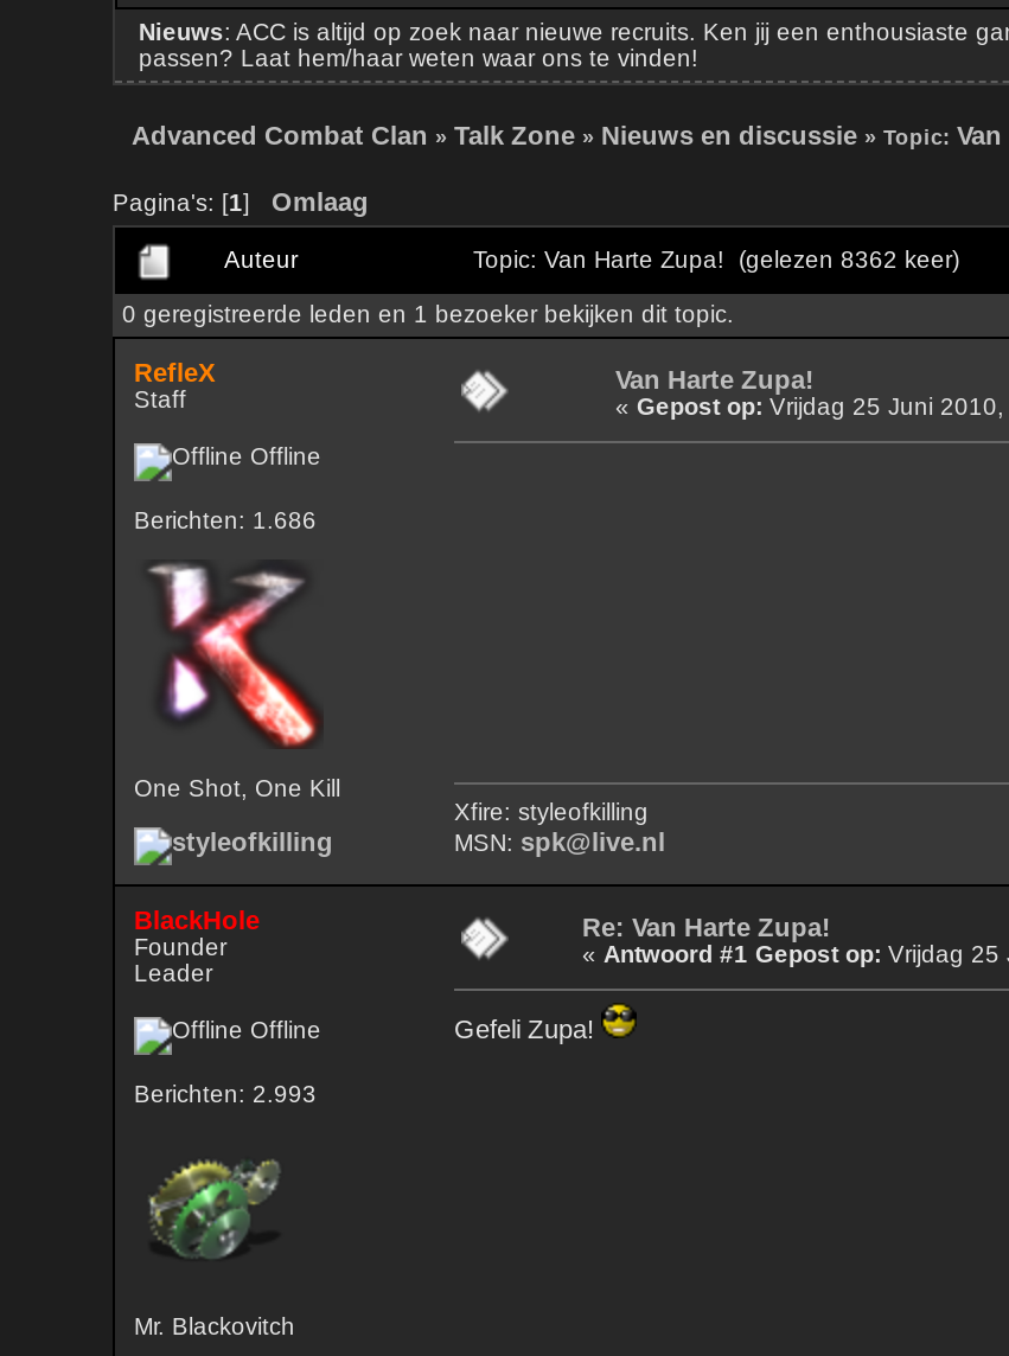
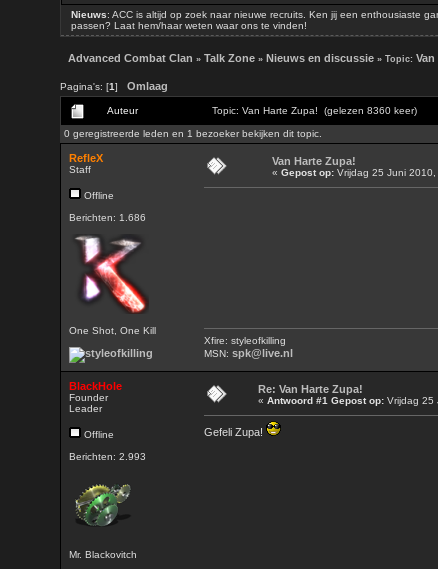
- Topic: Van Harte Zupa! (gelezen 8362 keer)
+ Topic: Van Harte Zupa! (gelezen 8360 keer)
